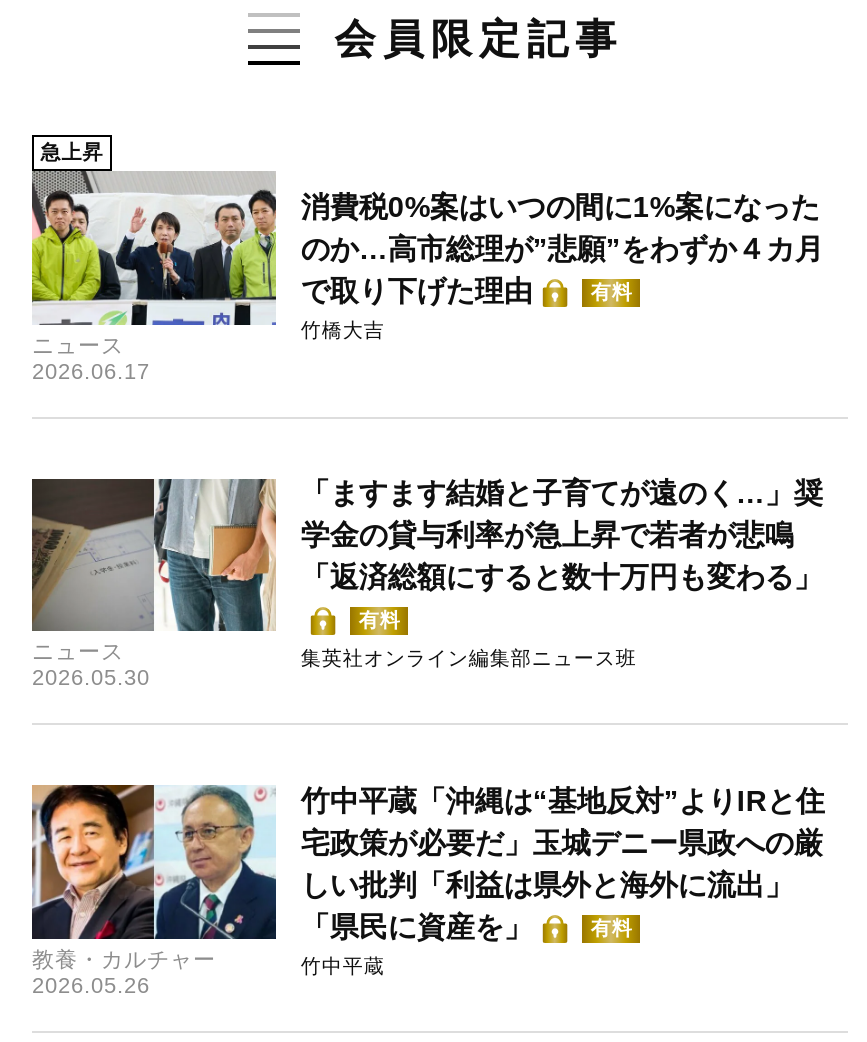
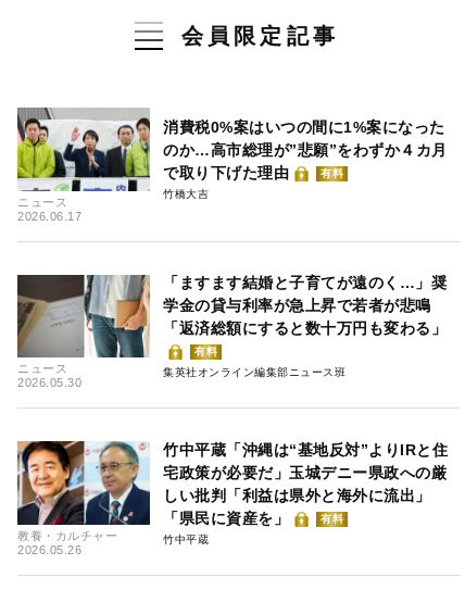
- 急上昇
